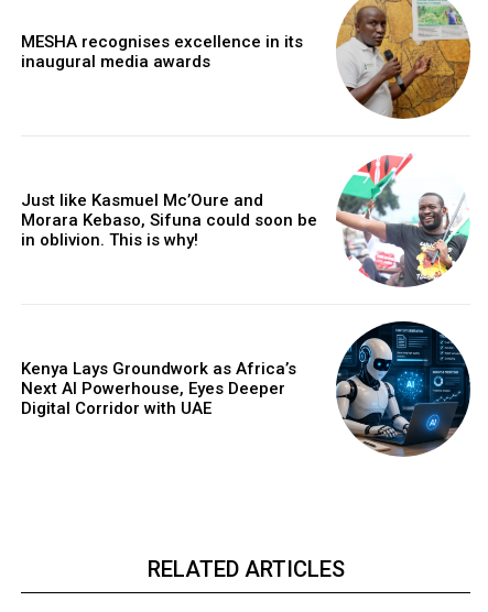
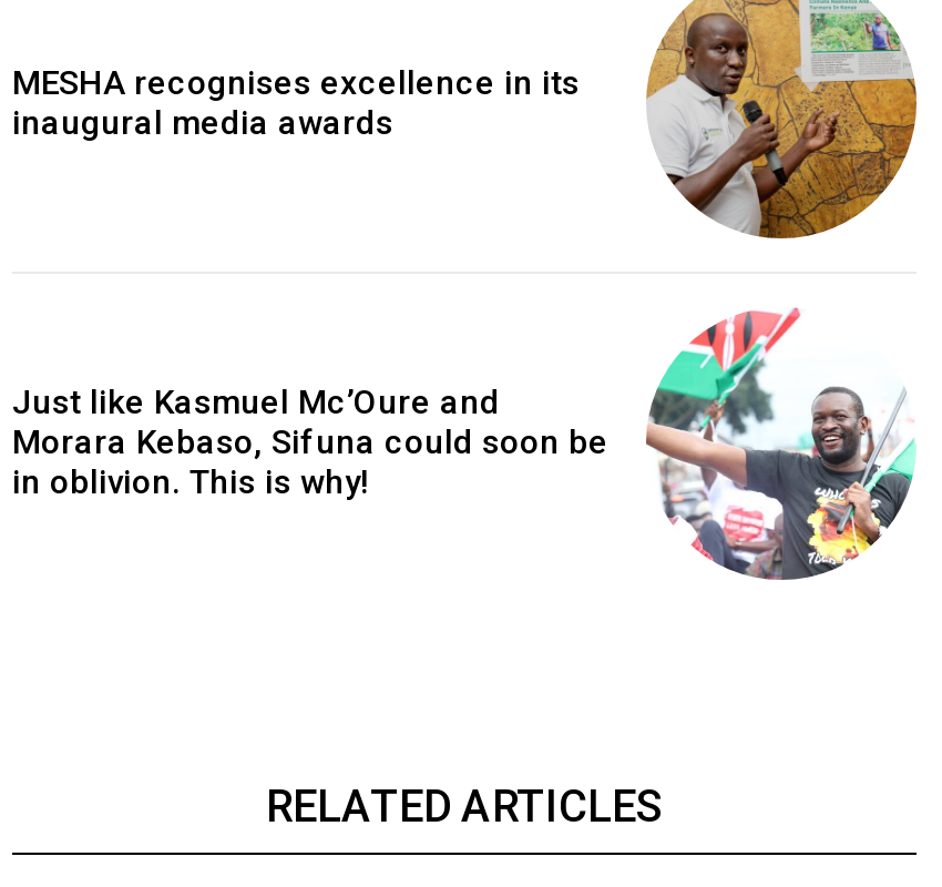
- [image]
- Kenya Lays Groundwork as Africa’s
- Next AI Powerhouse, Eyes Deeper
- Digital Corridor with UAE
